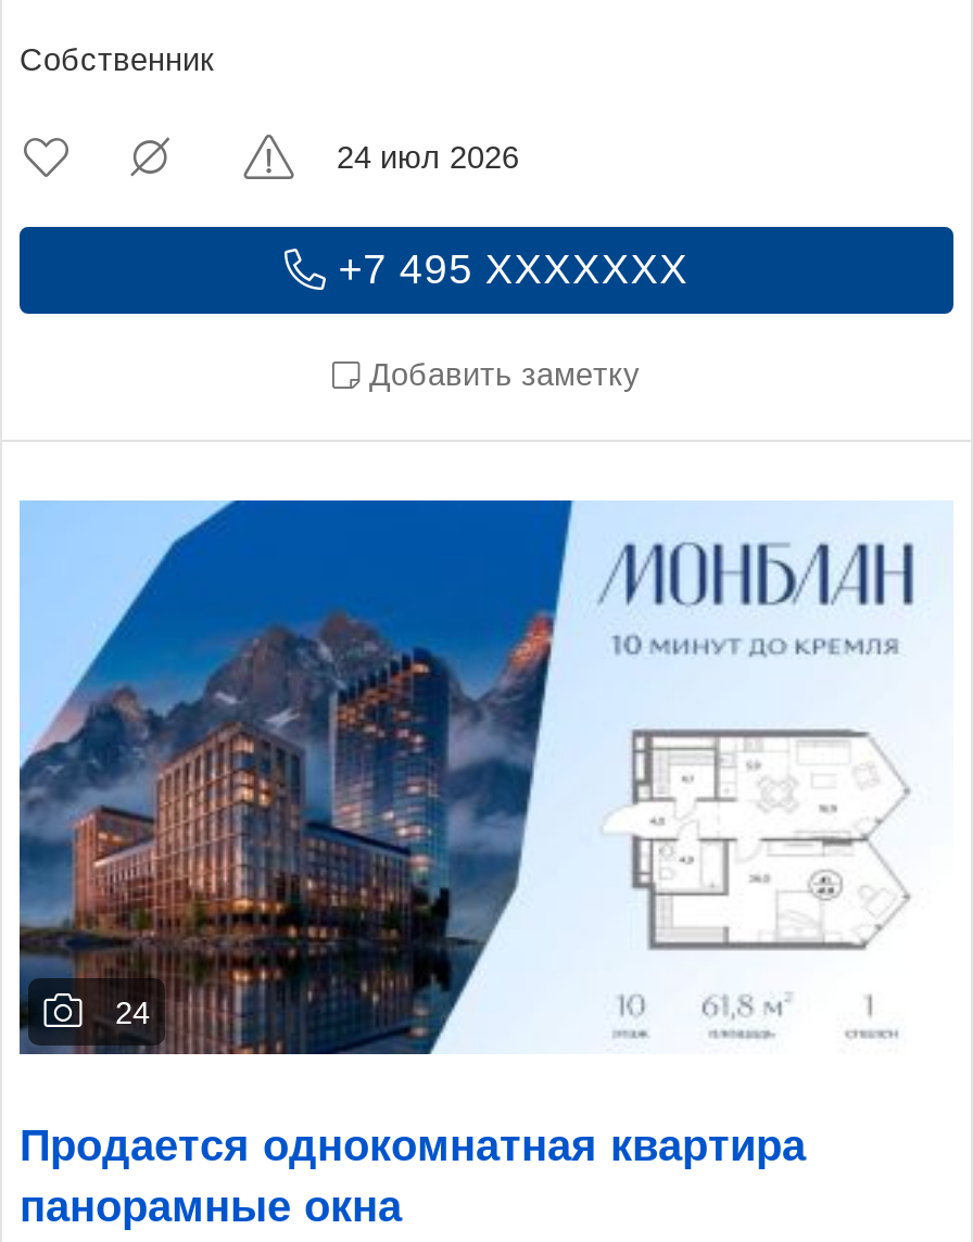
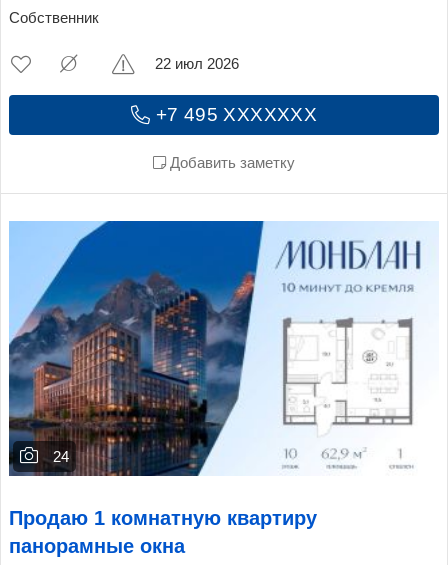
- 24 июл 2026
+ 22 июл 2026

- [image]
+ [image]

- Продается однокомнатная квартира
+ Продаю 1 комнатную квартиру
